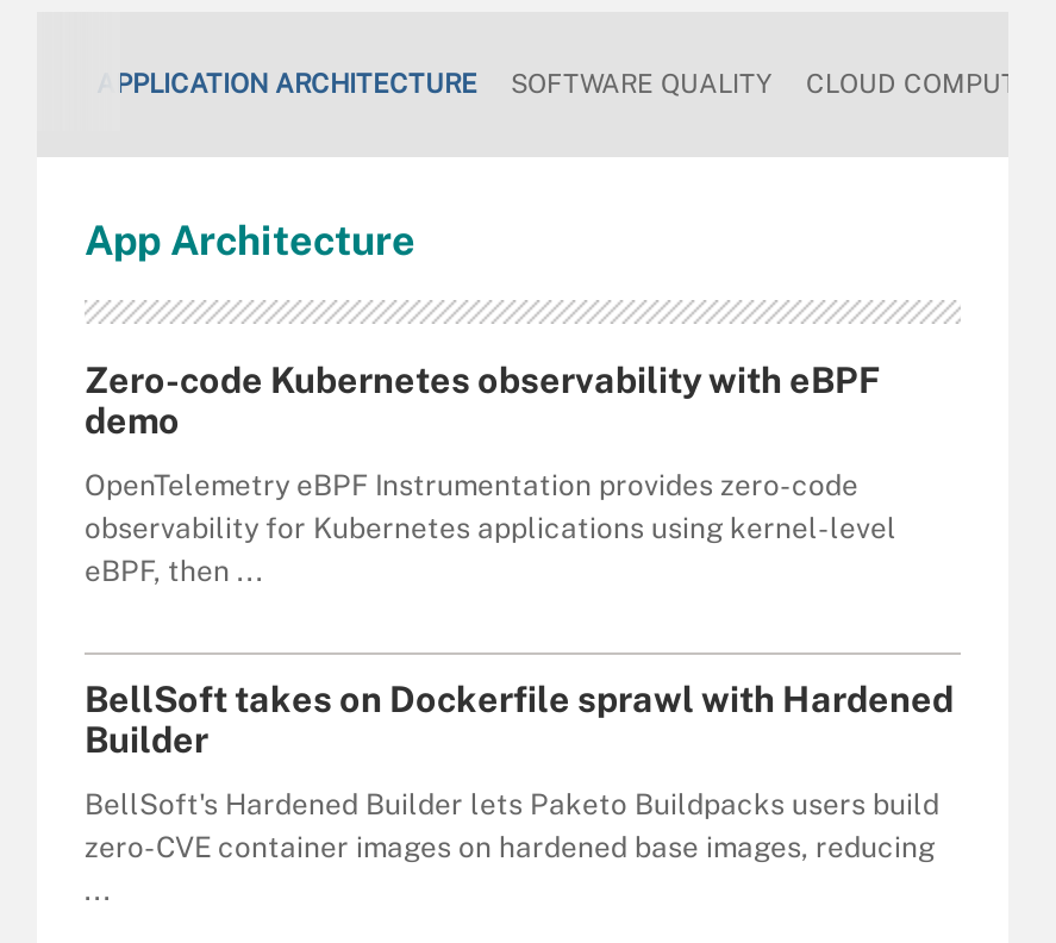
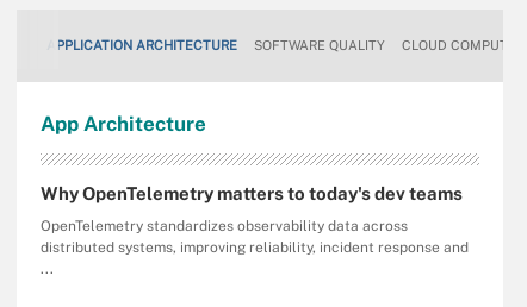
- Zero-code Kubernetes observability with eBPF
- demo
- OpenTelemetry eBPF Instrumentation provides zero-code
- observability for Kubernetes applications using kernel-level
- eBPF, then ...
- BellSoft takes on Dockerfile sprawl with Hardened
- Builder
- BellSoft's Hardened Builder lets Paketo Buildpacks users build
- zero-CVE container images on hardened base images, reducing
+ Why OpenTelemetry matters to today's dev teams
+ OpenTelemetry standardizes observability data across
+ distributed systems, improving reliability, incident response and
